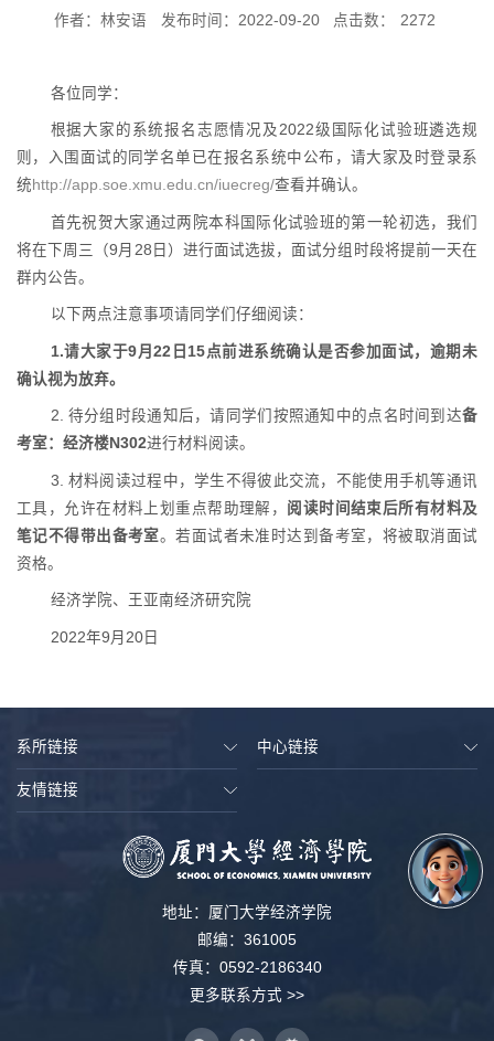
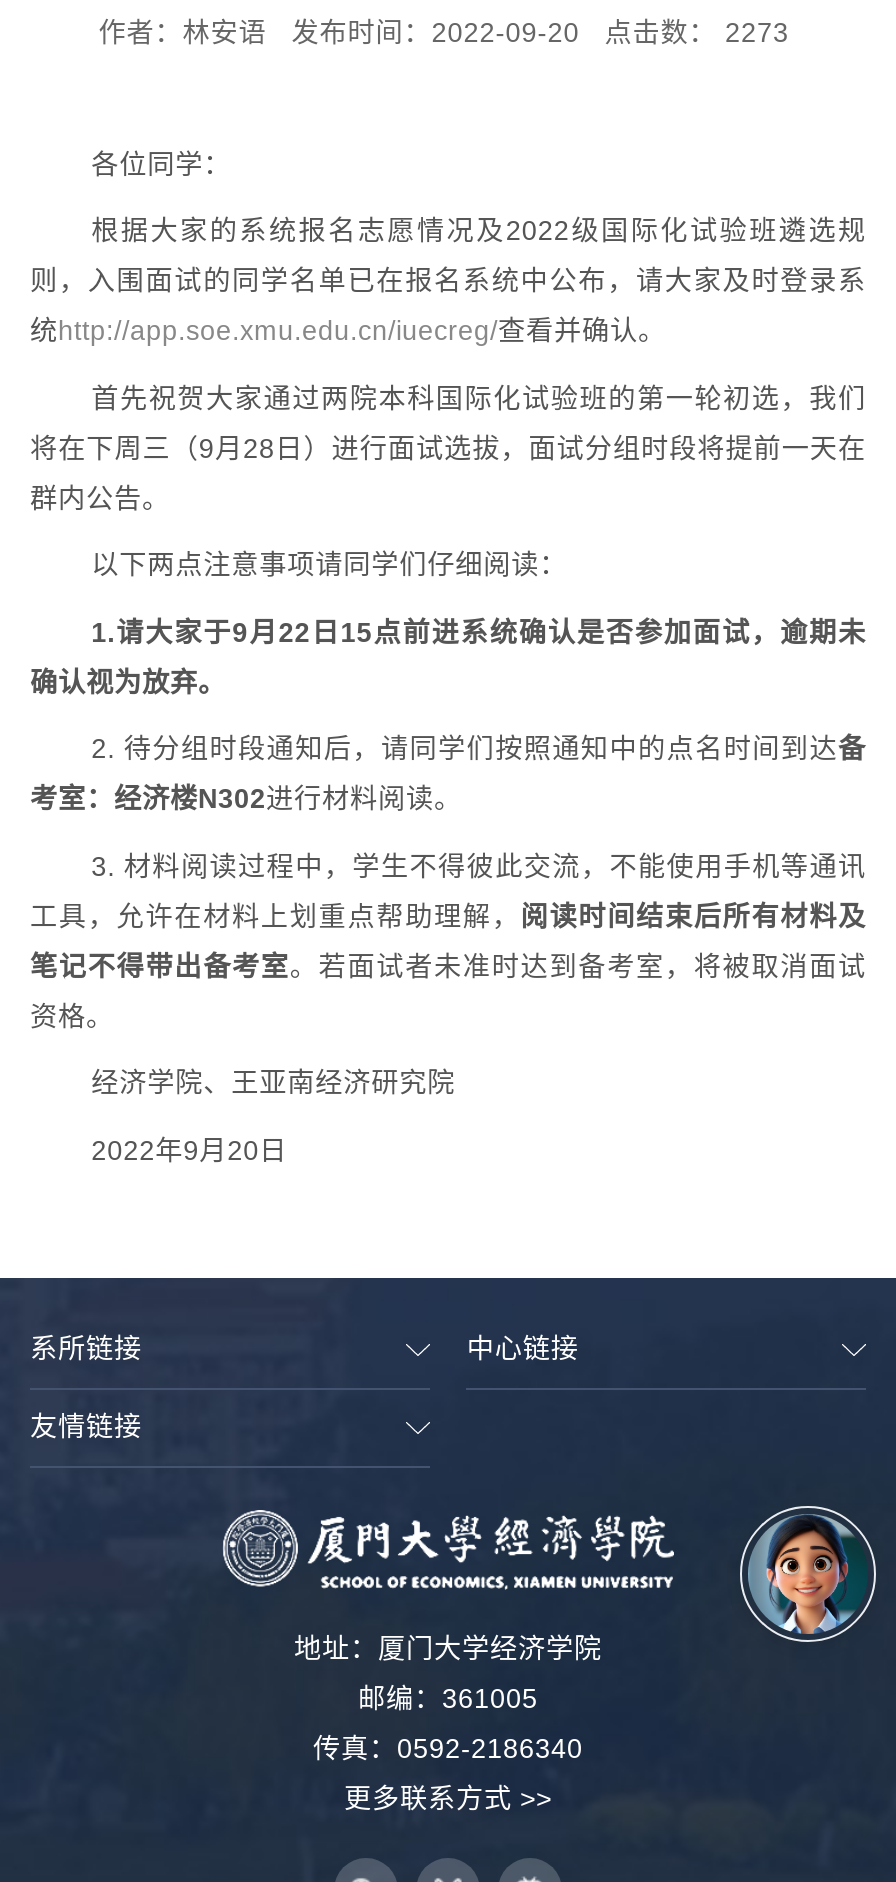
- 作者：林安语 发布时间：2022-09-20 点击数： 2272
+ 作者：林安语 发布时间：2022-09-20 点击数： 2273
